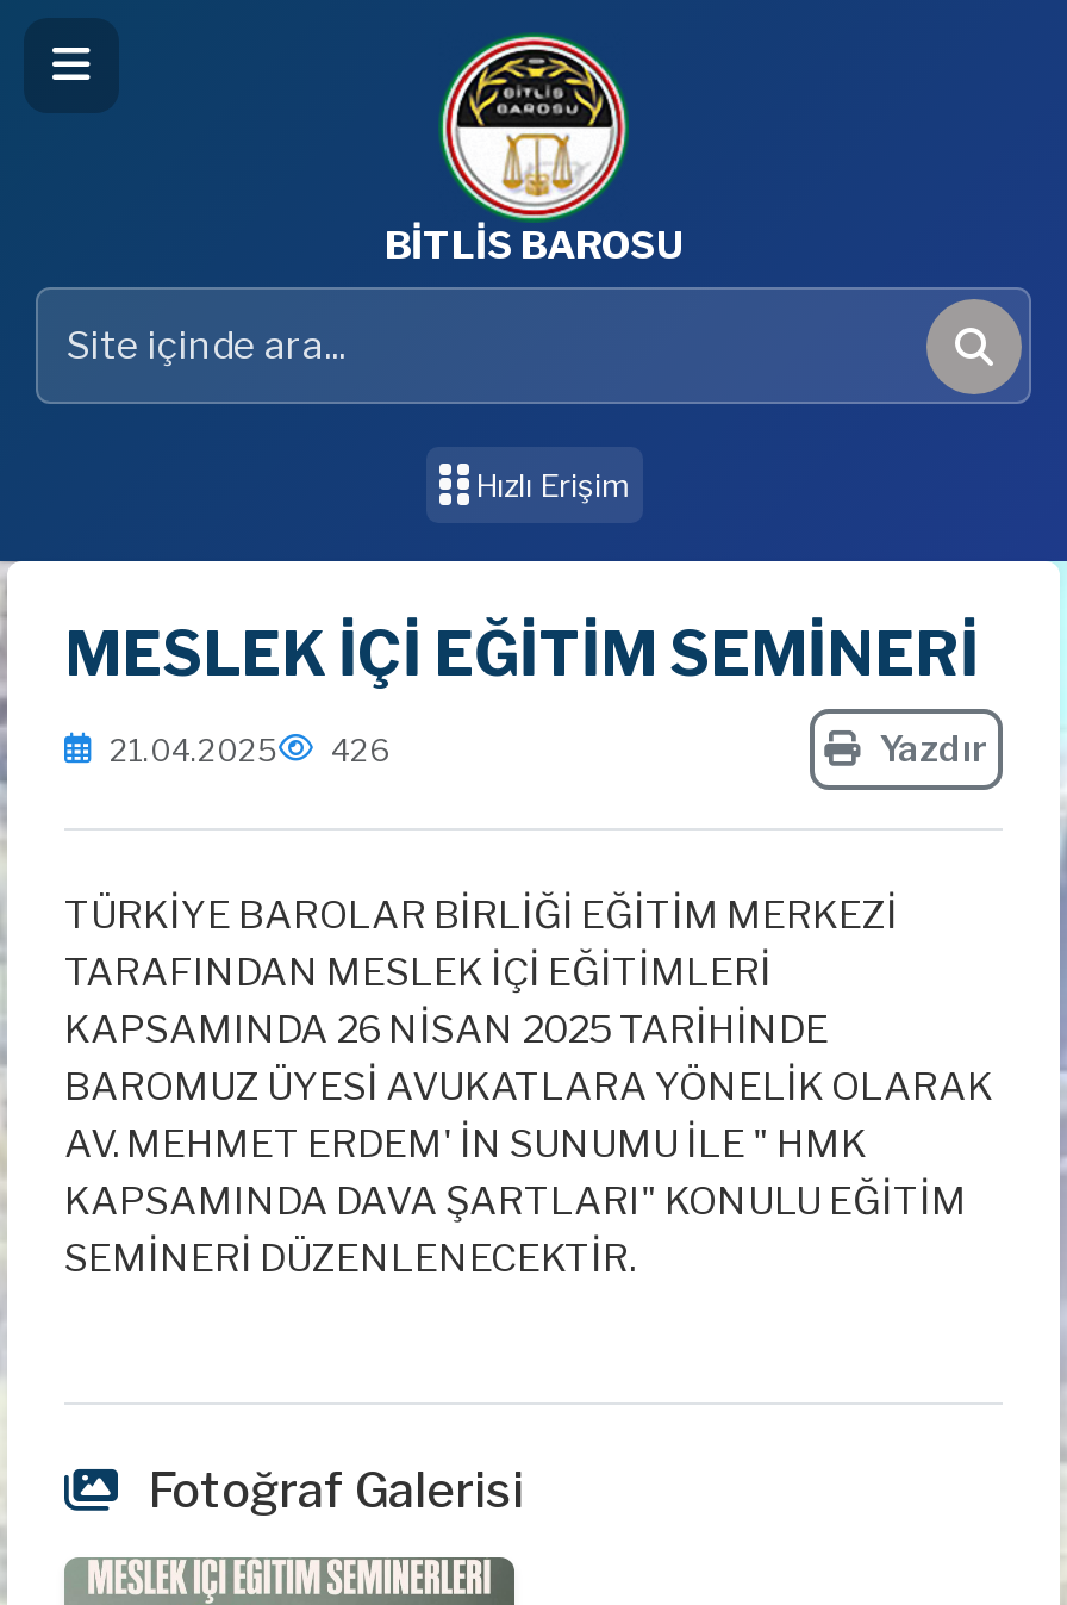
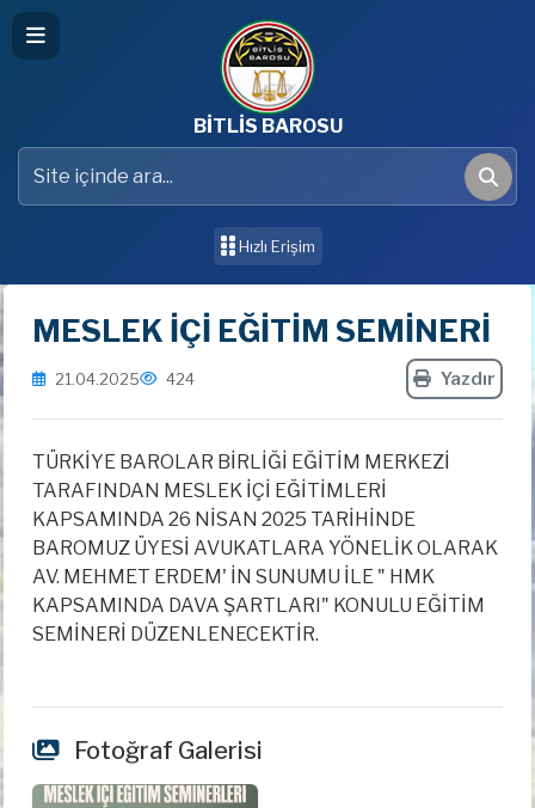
- 21.04.2025 426
+ 21.04.2025 424
